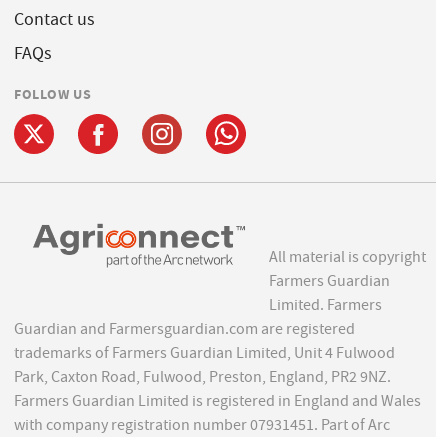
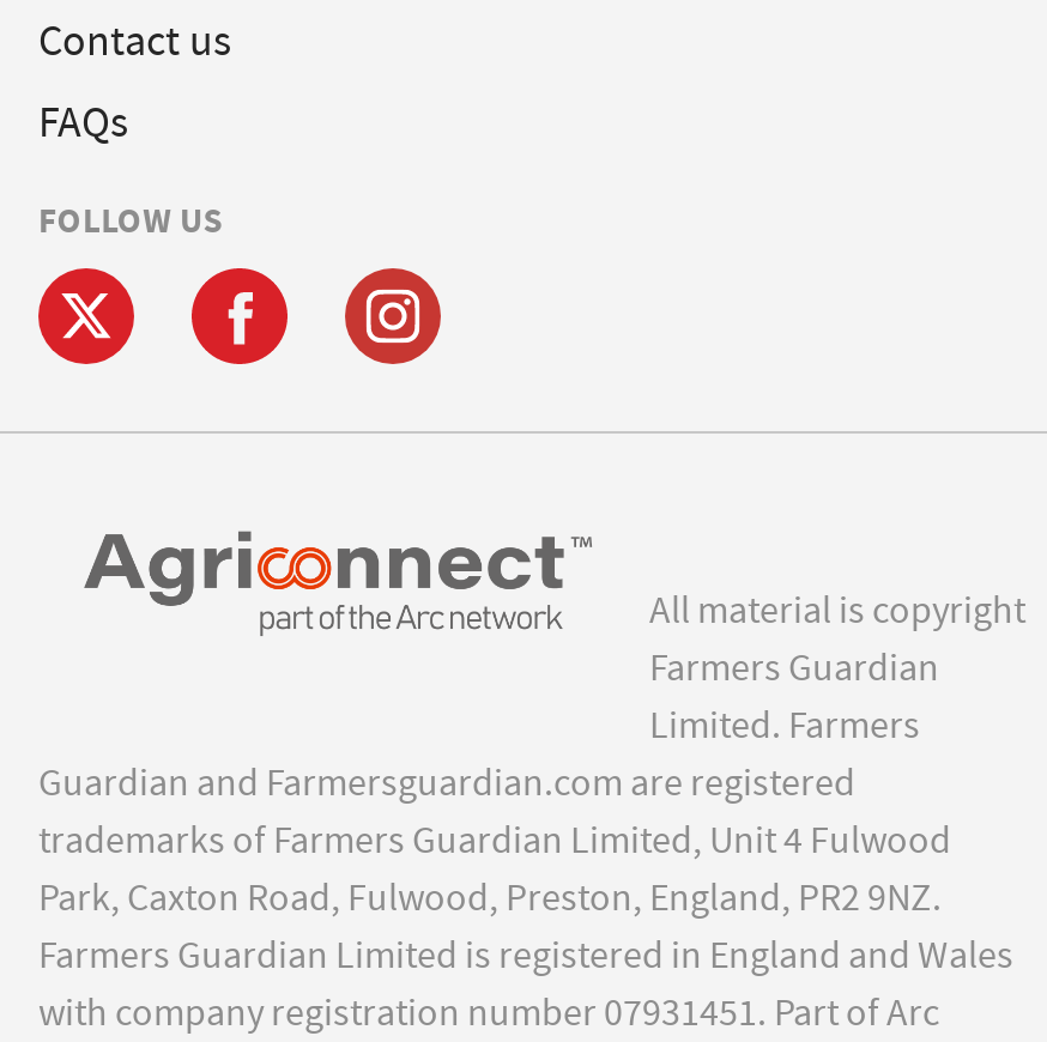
- [image]
